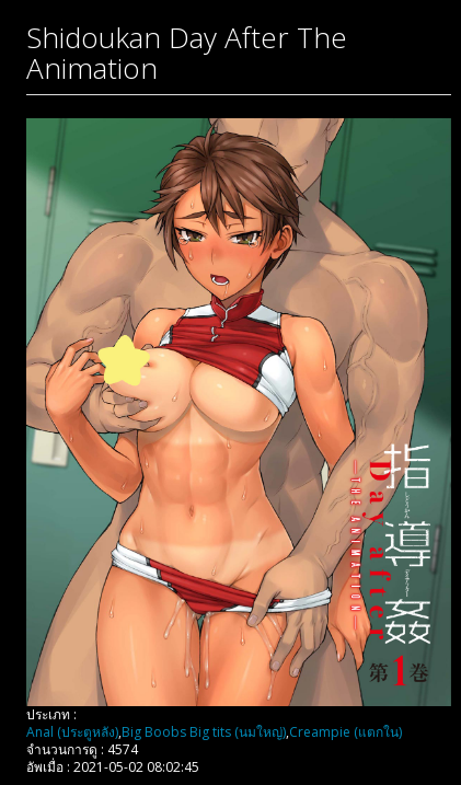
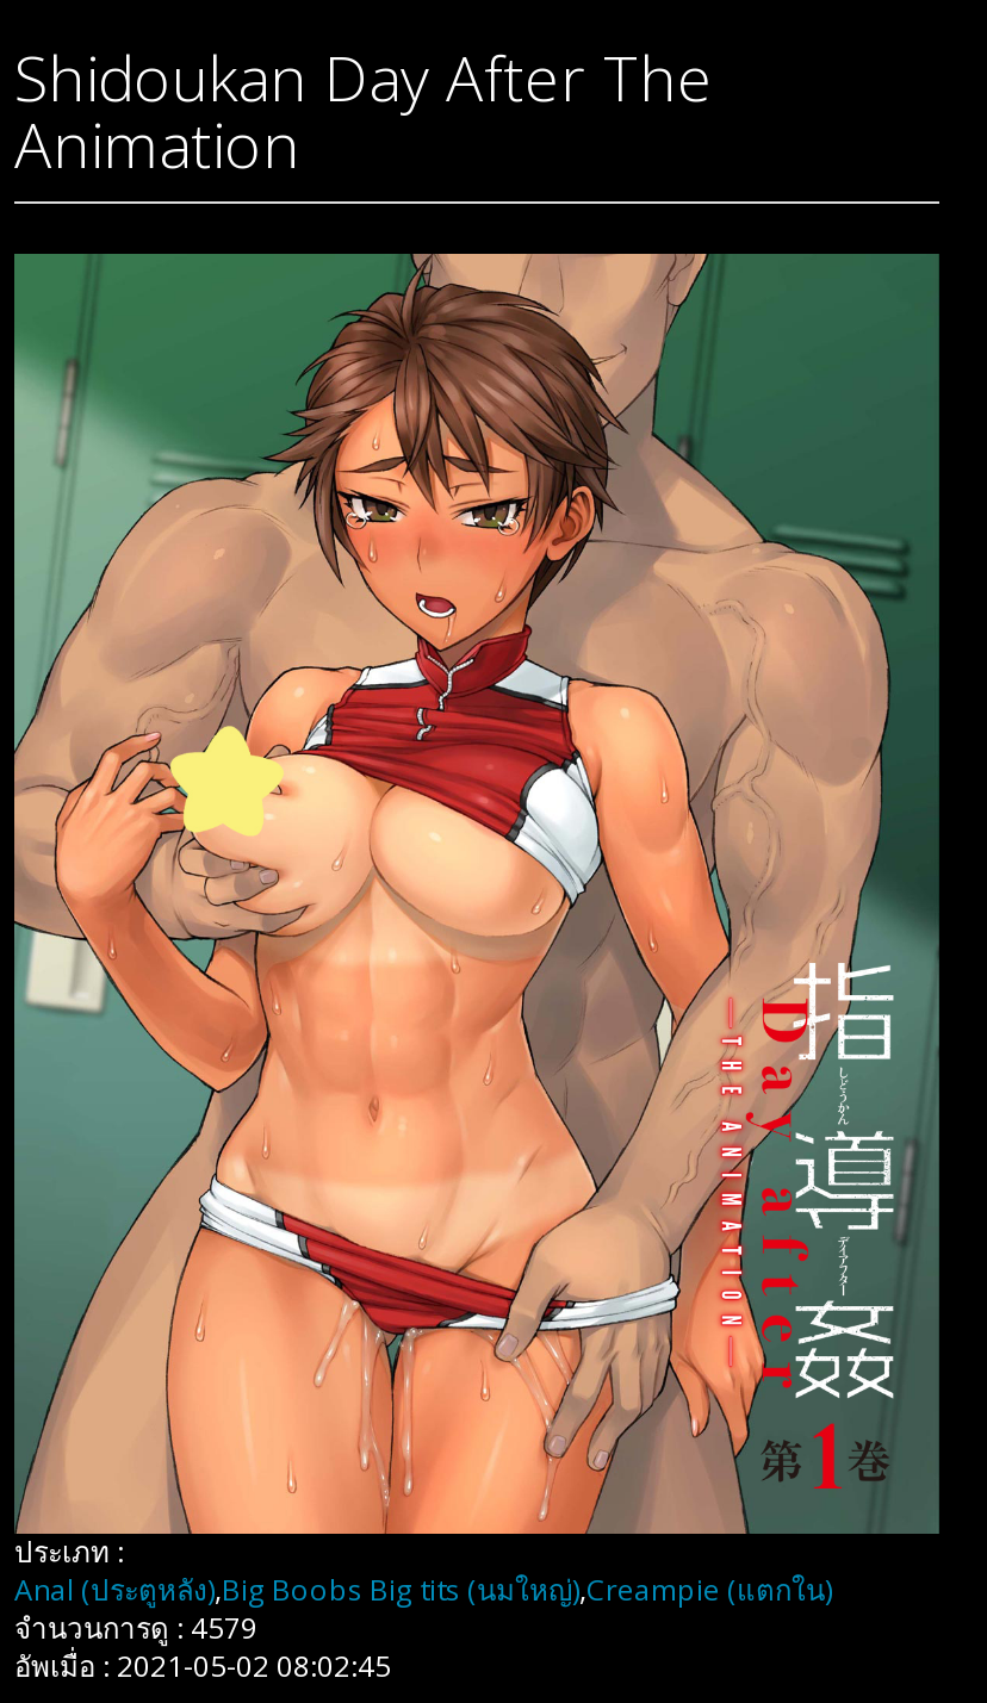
- จำนวนการดู : 4574
+ จำนวนการดู : 4579
